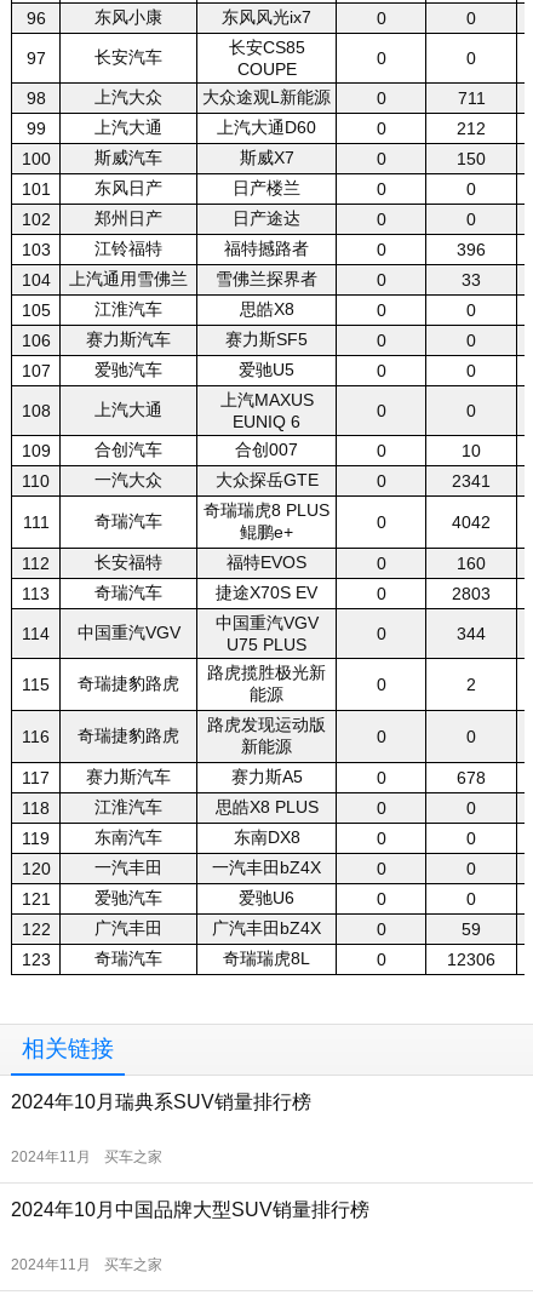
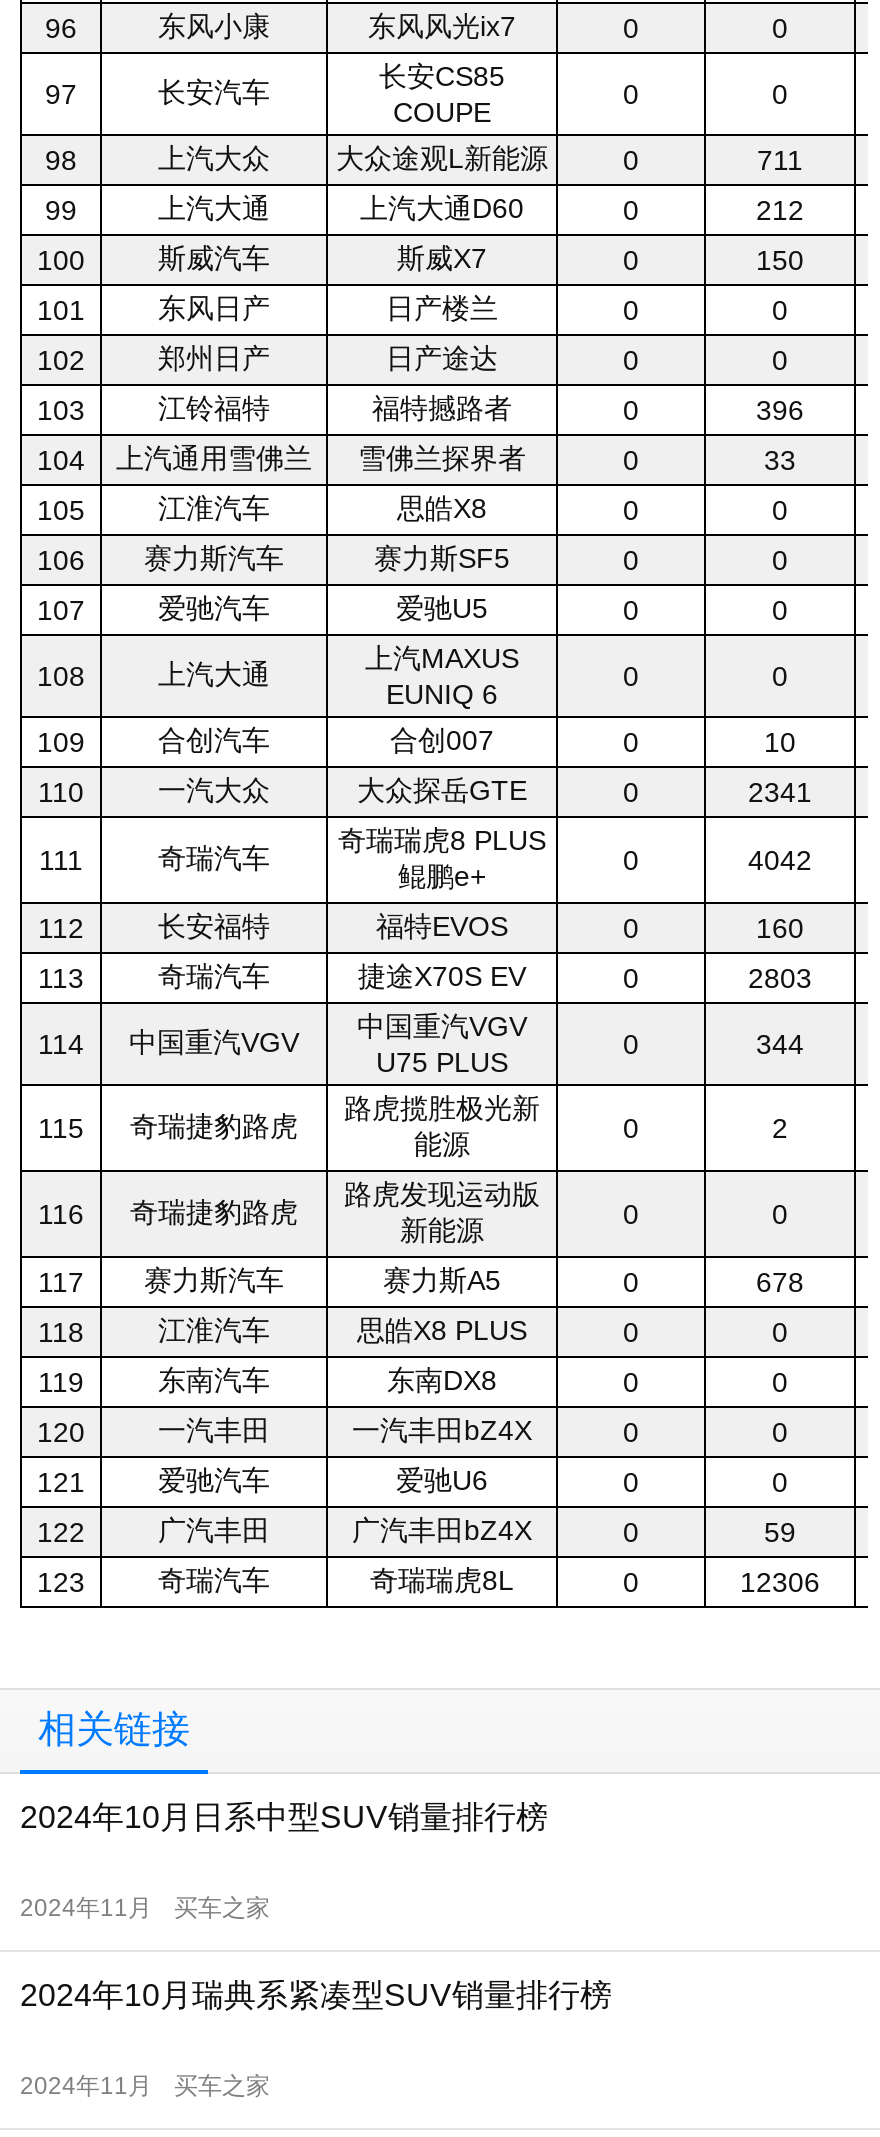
- 2024年10月瑞典系SUV销量排行榜
+ 2024年10月日系中型SUV销量排行榜

- 2024年10月中国品牌大型SUV销量排行榜
+ 2024年10月瑞典系紧凑型SUV销量排行榜
